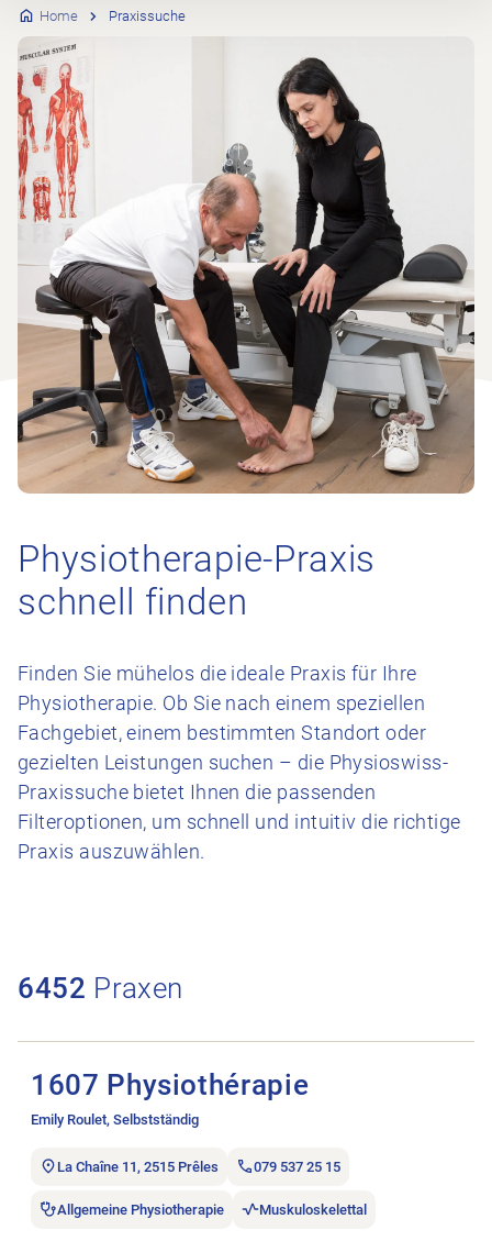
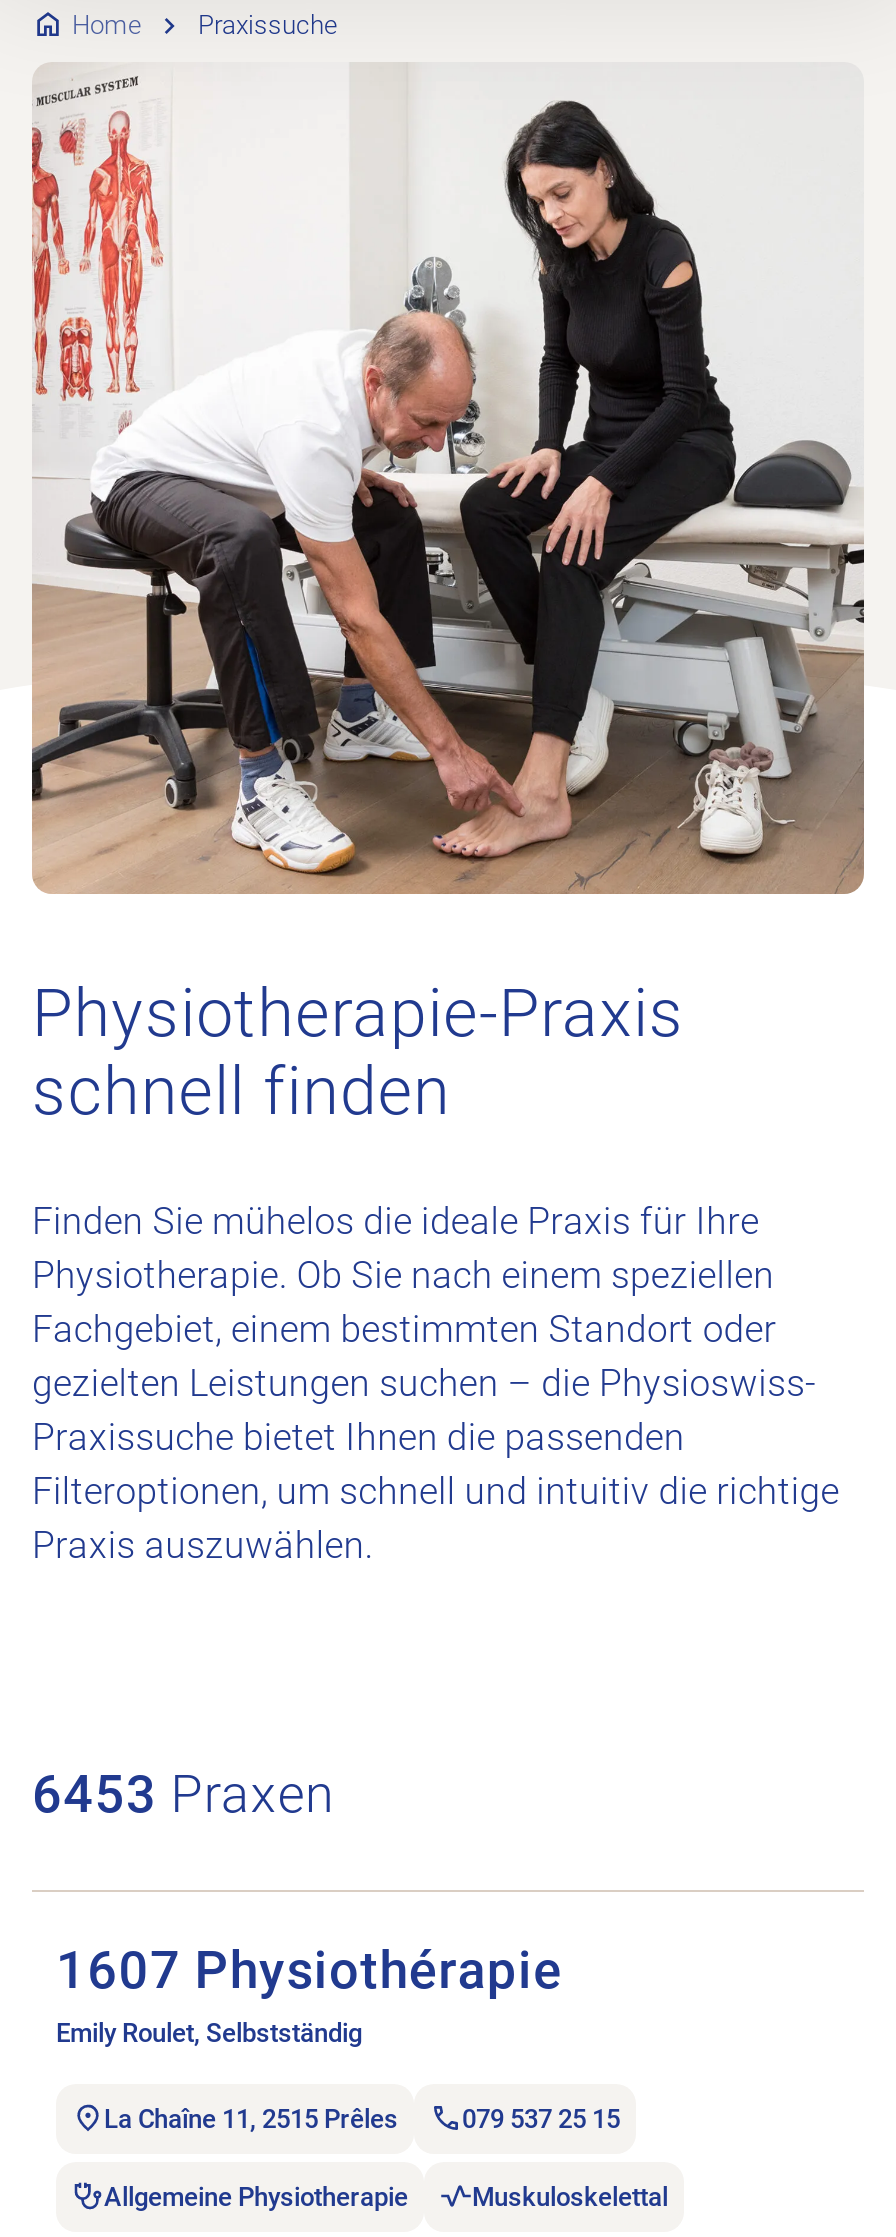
- 6452 Praxen
+ 6453 Praxen
